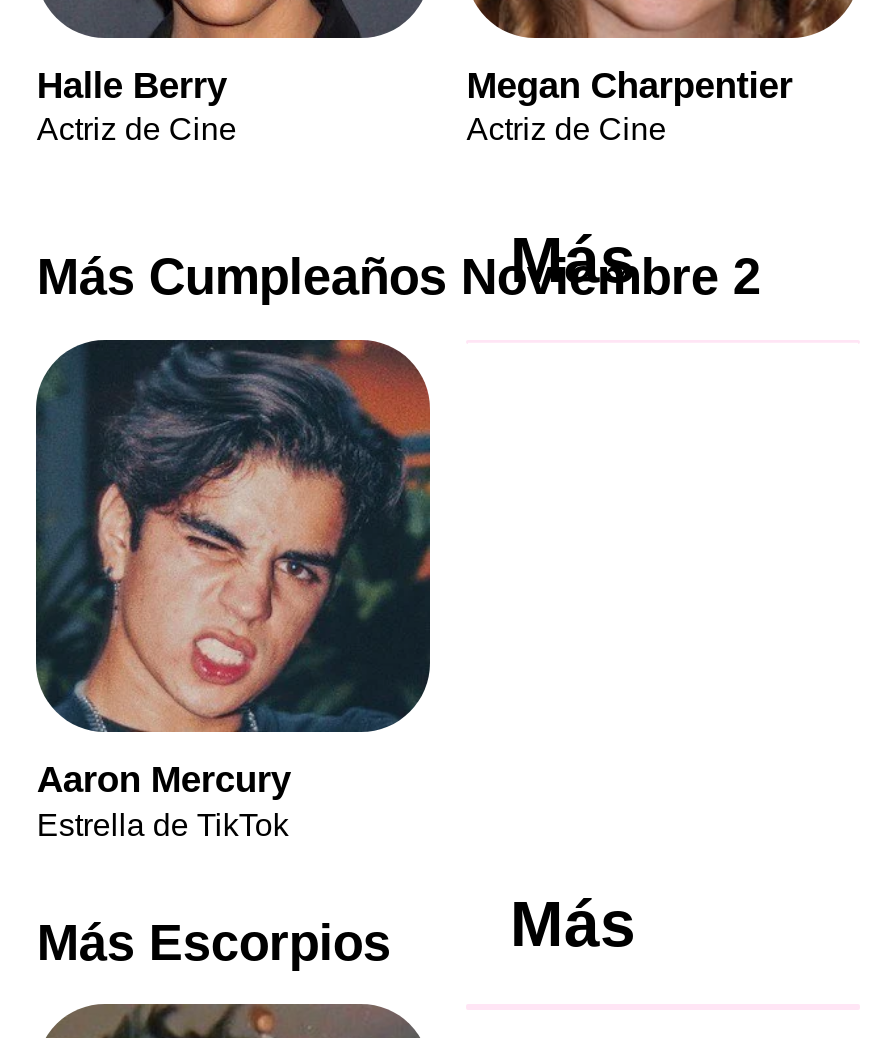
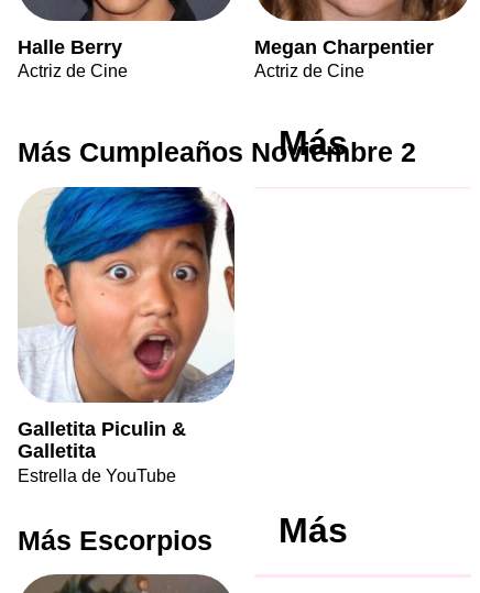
- [image]
- Aaron Mercury
- Estrella de TikTok
+ [image]
+ Galletita Piculin &
+ Galletita
+ Estrella de YouTube
